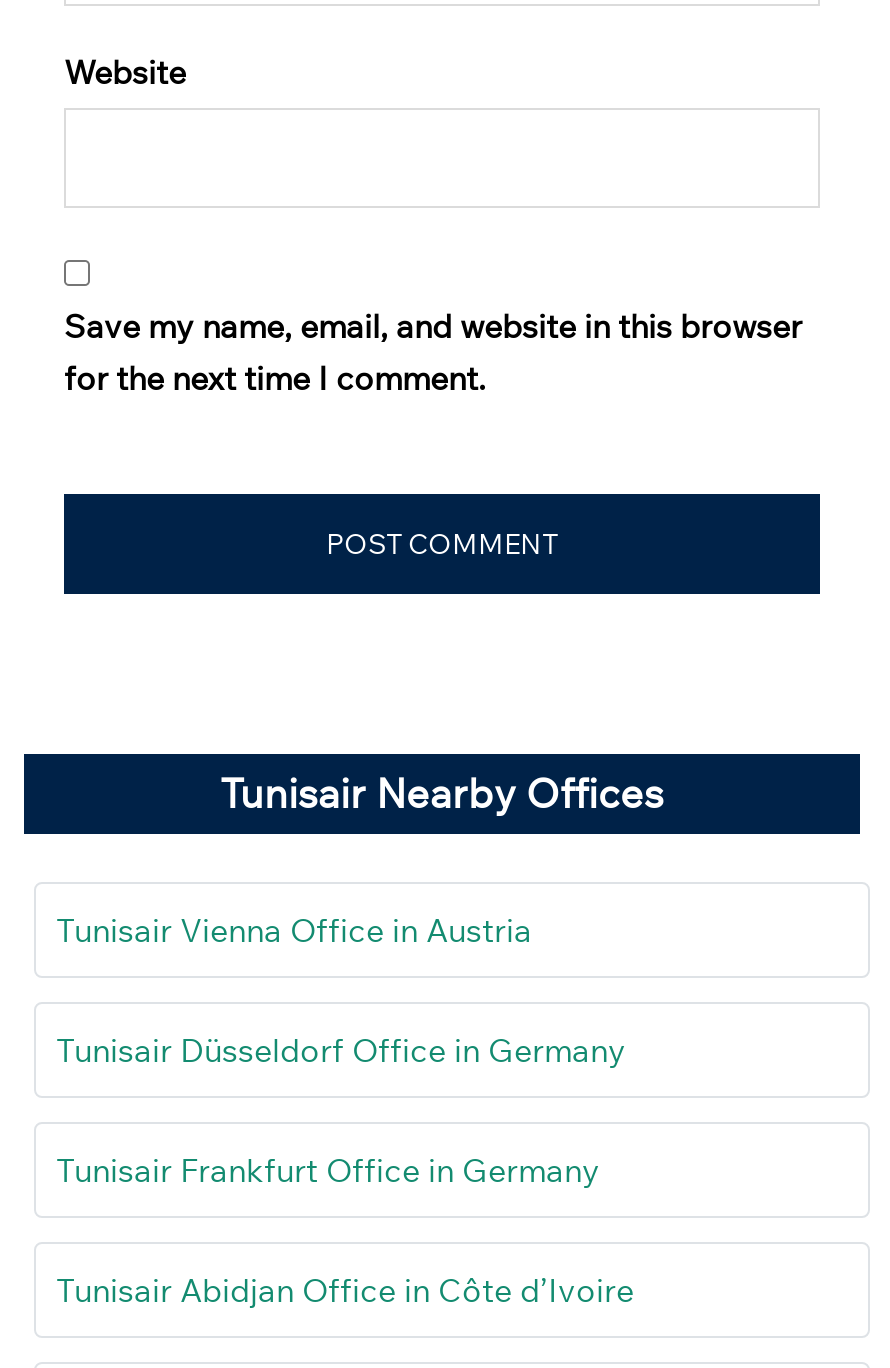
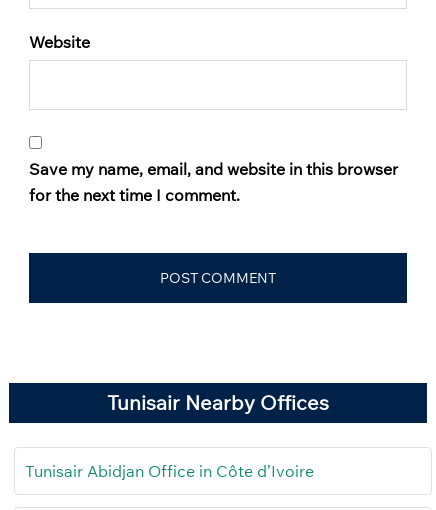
- Tunisair Vienna Office in Austria
- Tunisair Düsseldorf Office in Germany
- Tunisair Frankfurt Office in Germany
